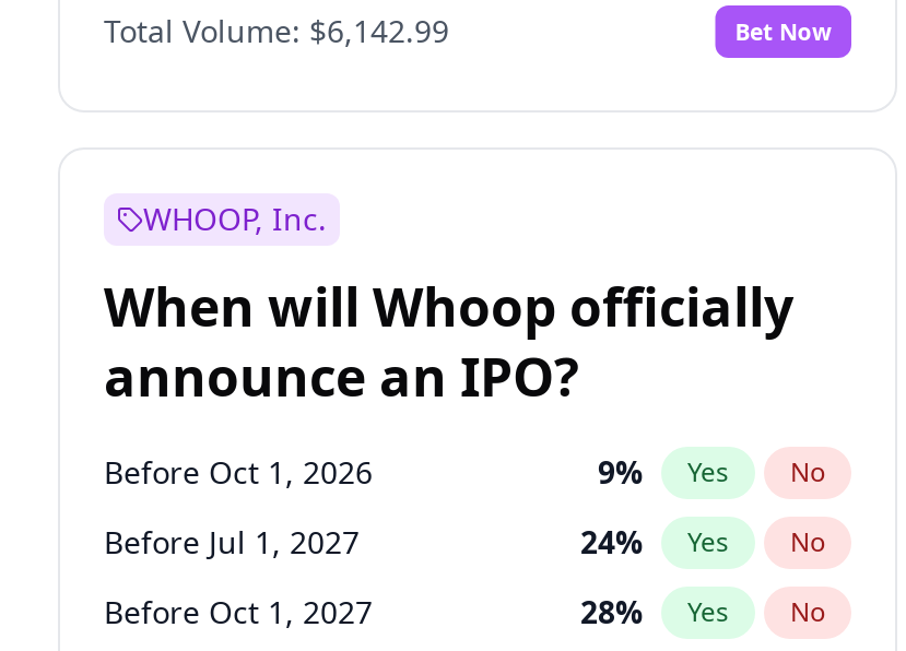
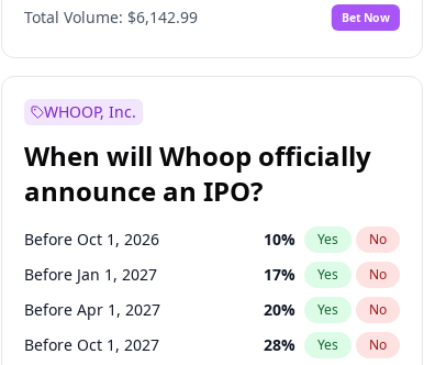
- 9% Yes No
+ 10% Yes No

- Before Jul 1, 2027
- 24%
+ Before Jan 1, 2027
+ 17%
+ Yes
+ No
+ Before Apr 1, 2027
+ 20%
